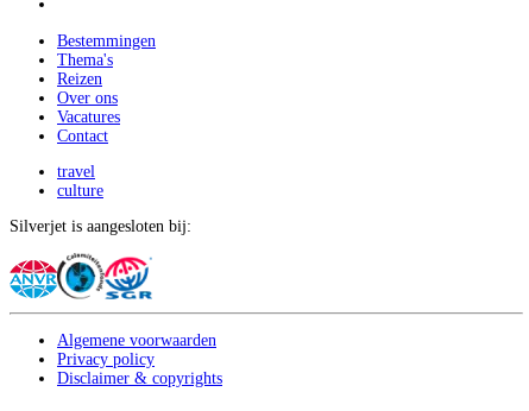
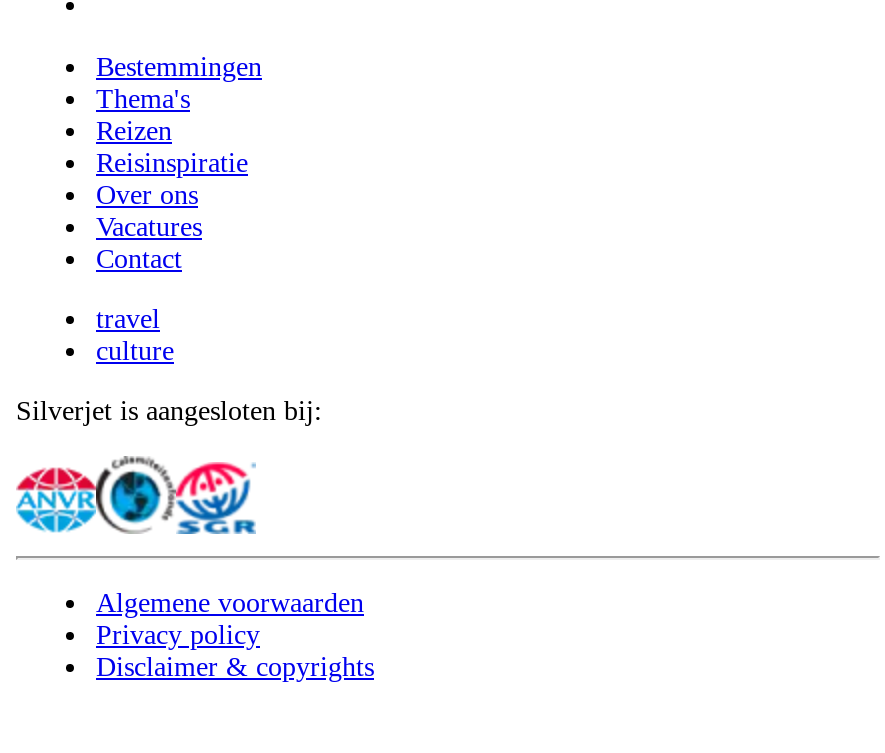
+ Reisinspiratie
